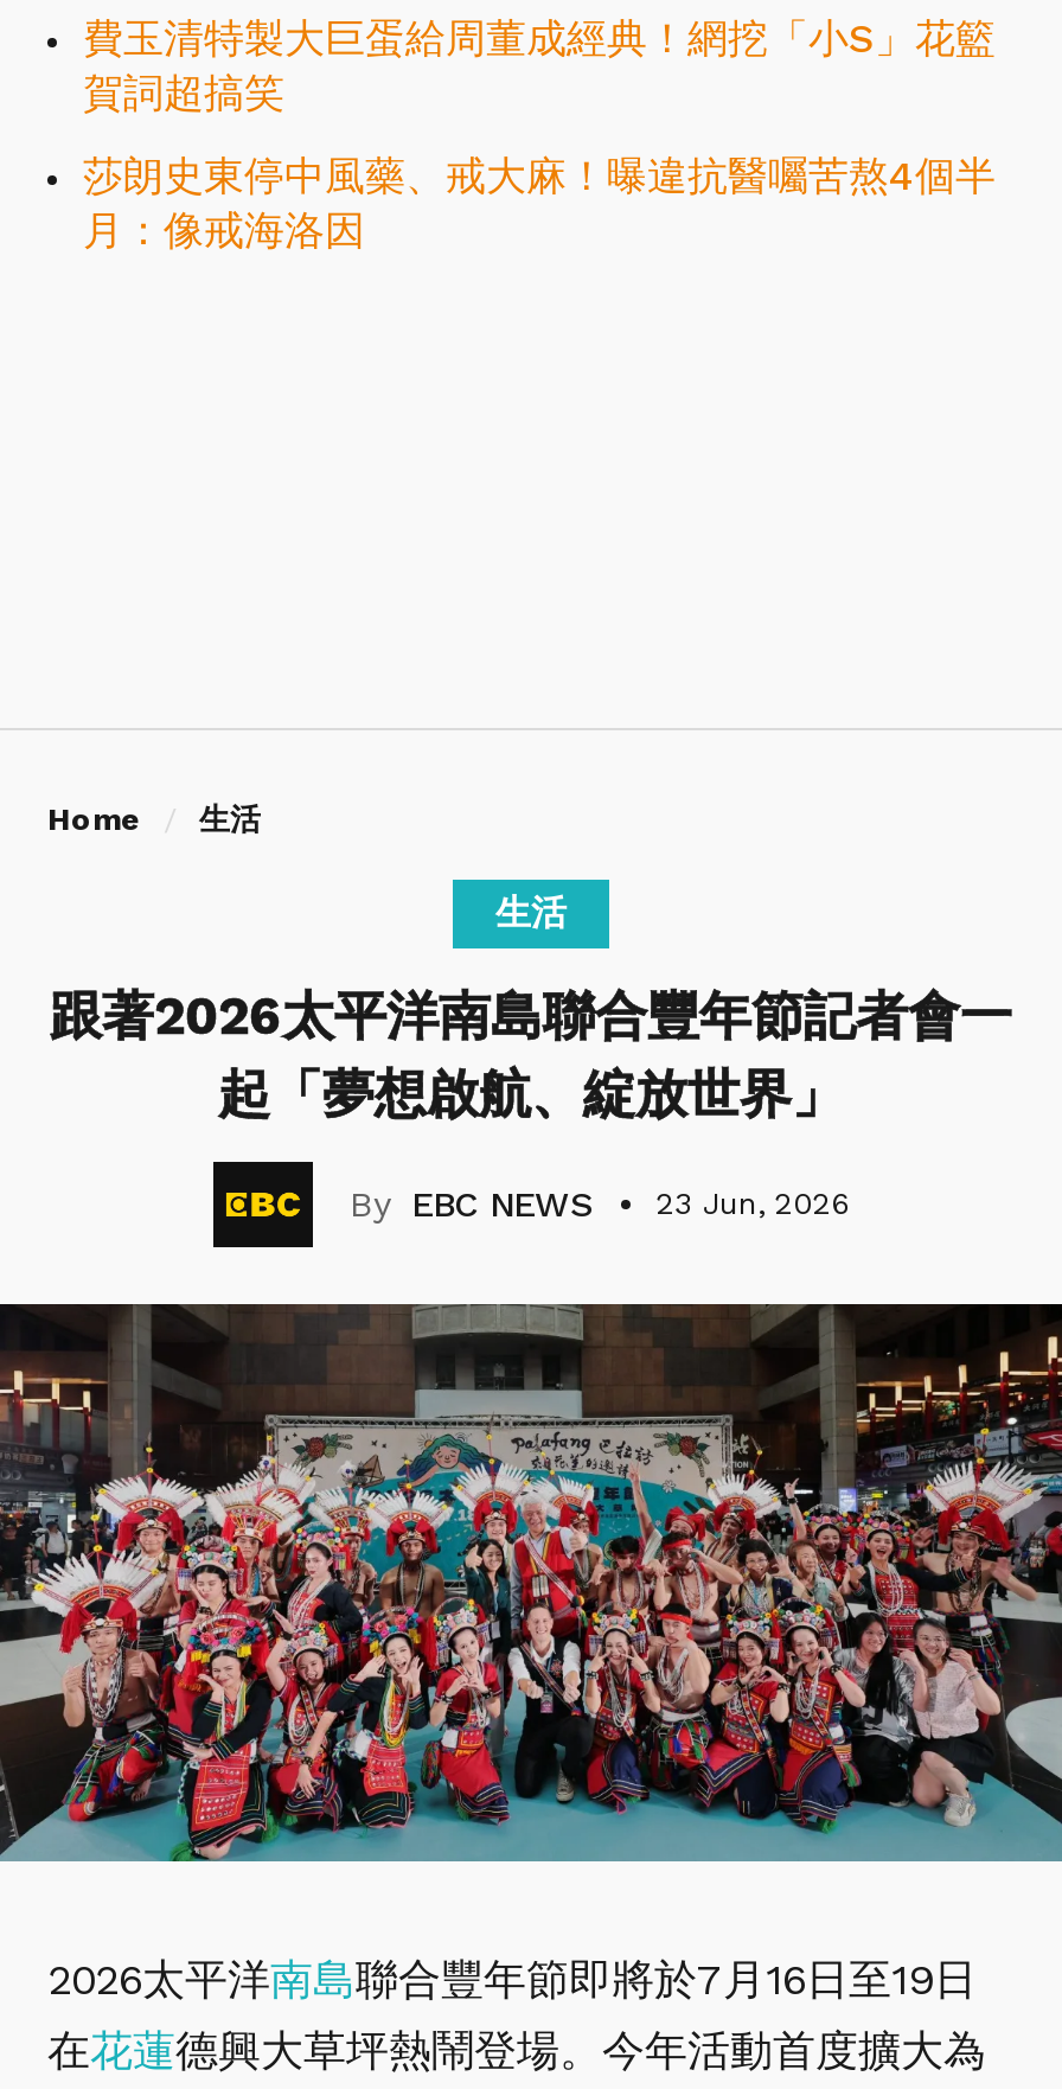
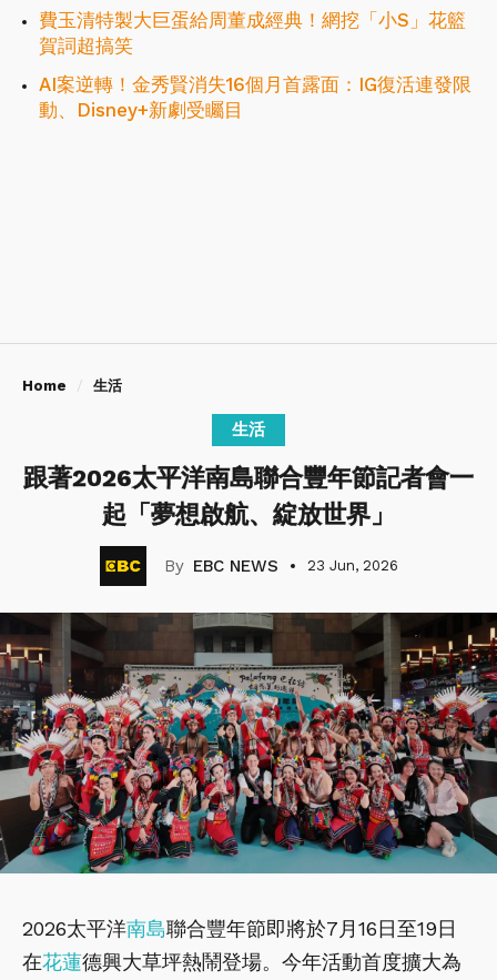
- 莎朗史東停中風藥、戒大麻！曝違抗醫囑苦熬4個半
- 月：像戒海洛因
+ AI案逆轉！金秀賢消失16個月首露面：IG復活連發限
+ 動、Disney+新劇受矚目
